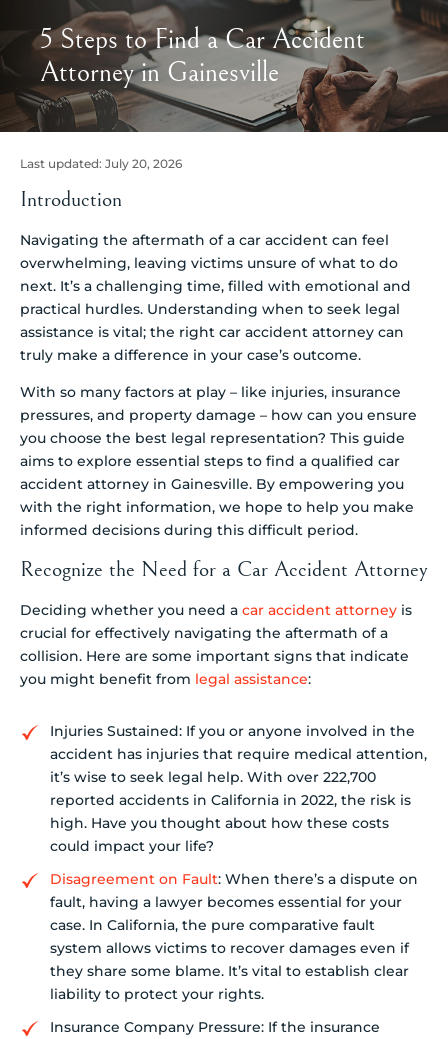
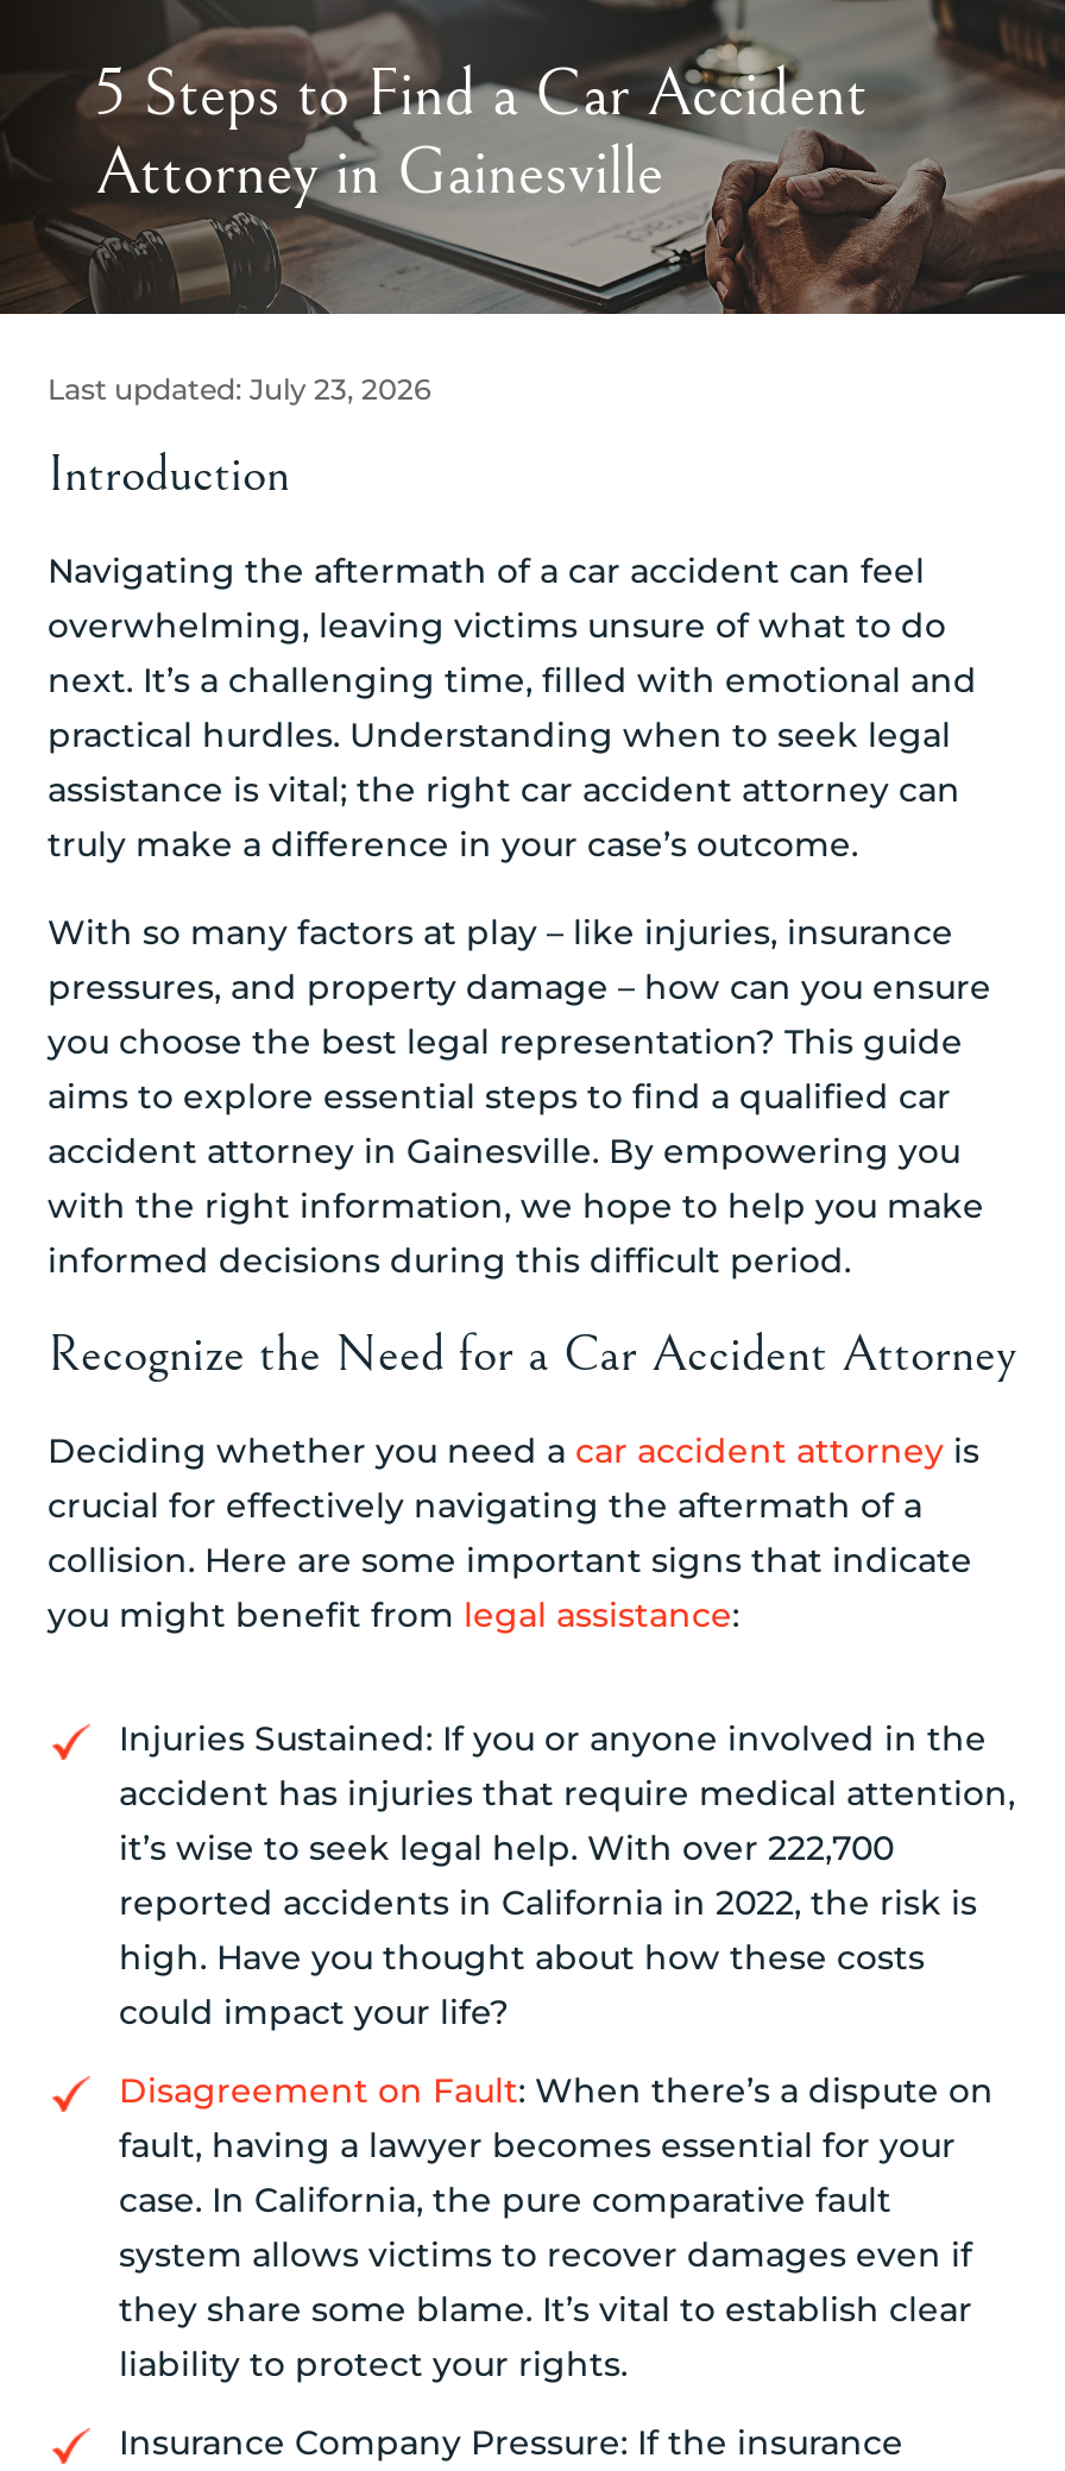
- Last updated: July 20, 2026
+ Last updated: July 23, 2026
